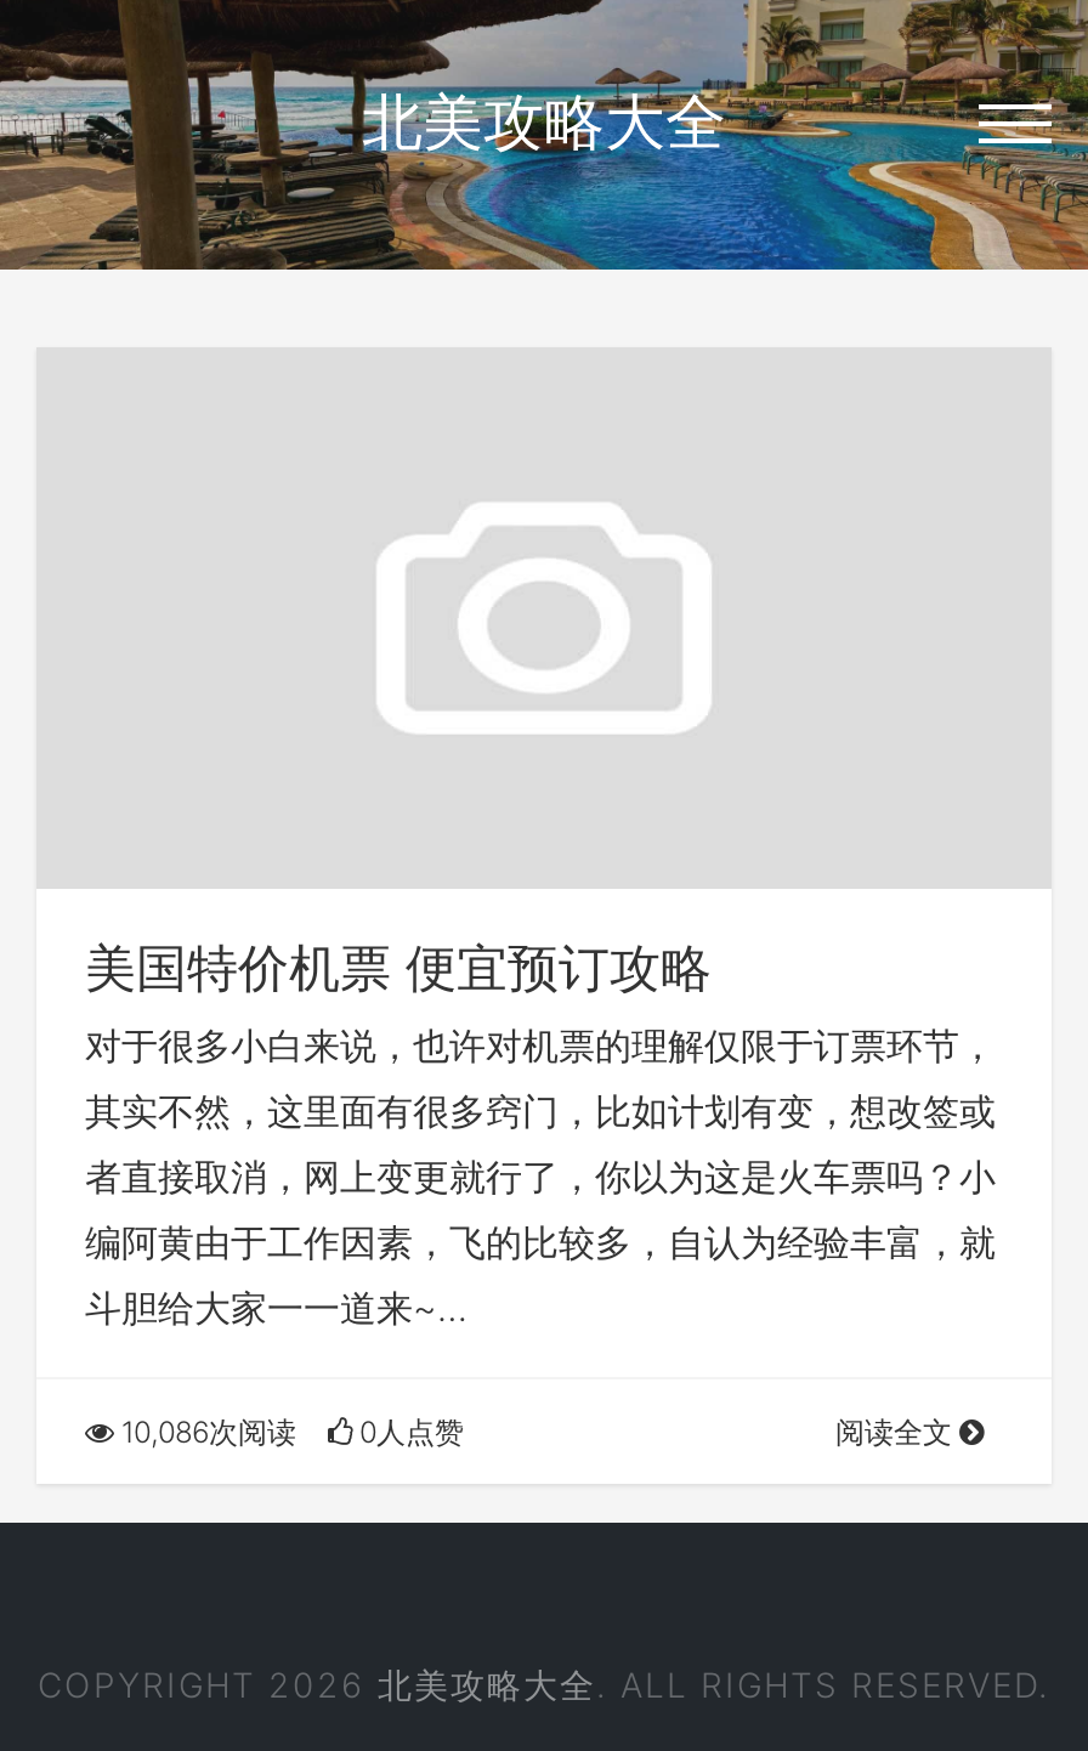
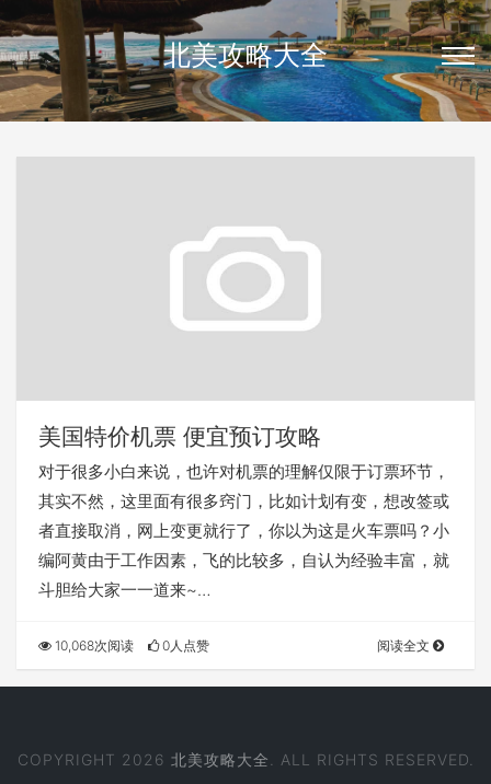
- 10,086次阅读
+ 10,068次阅读
